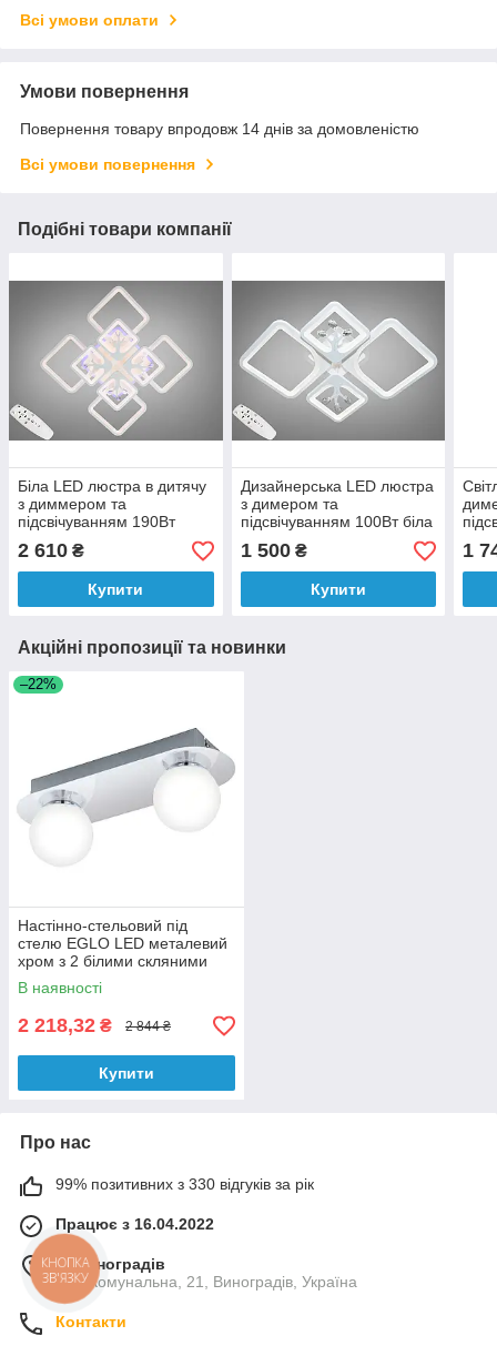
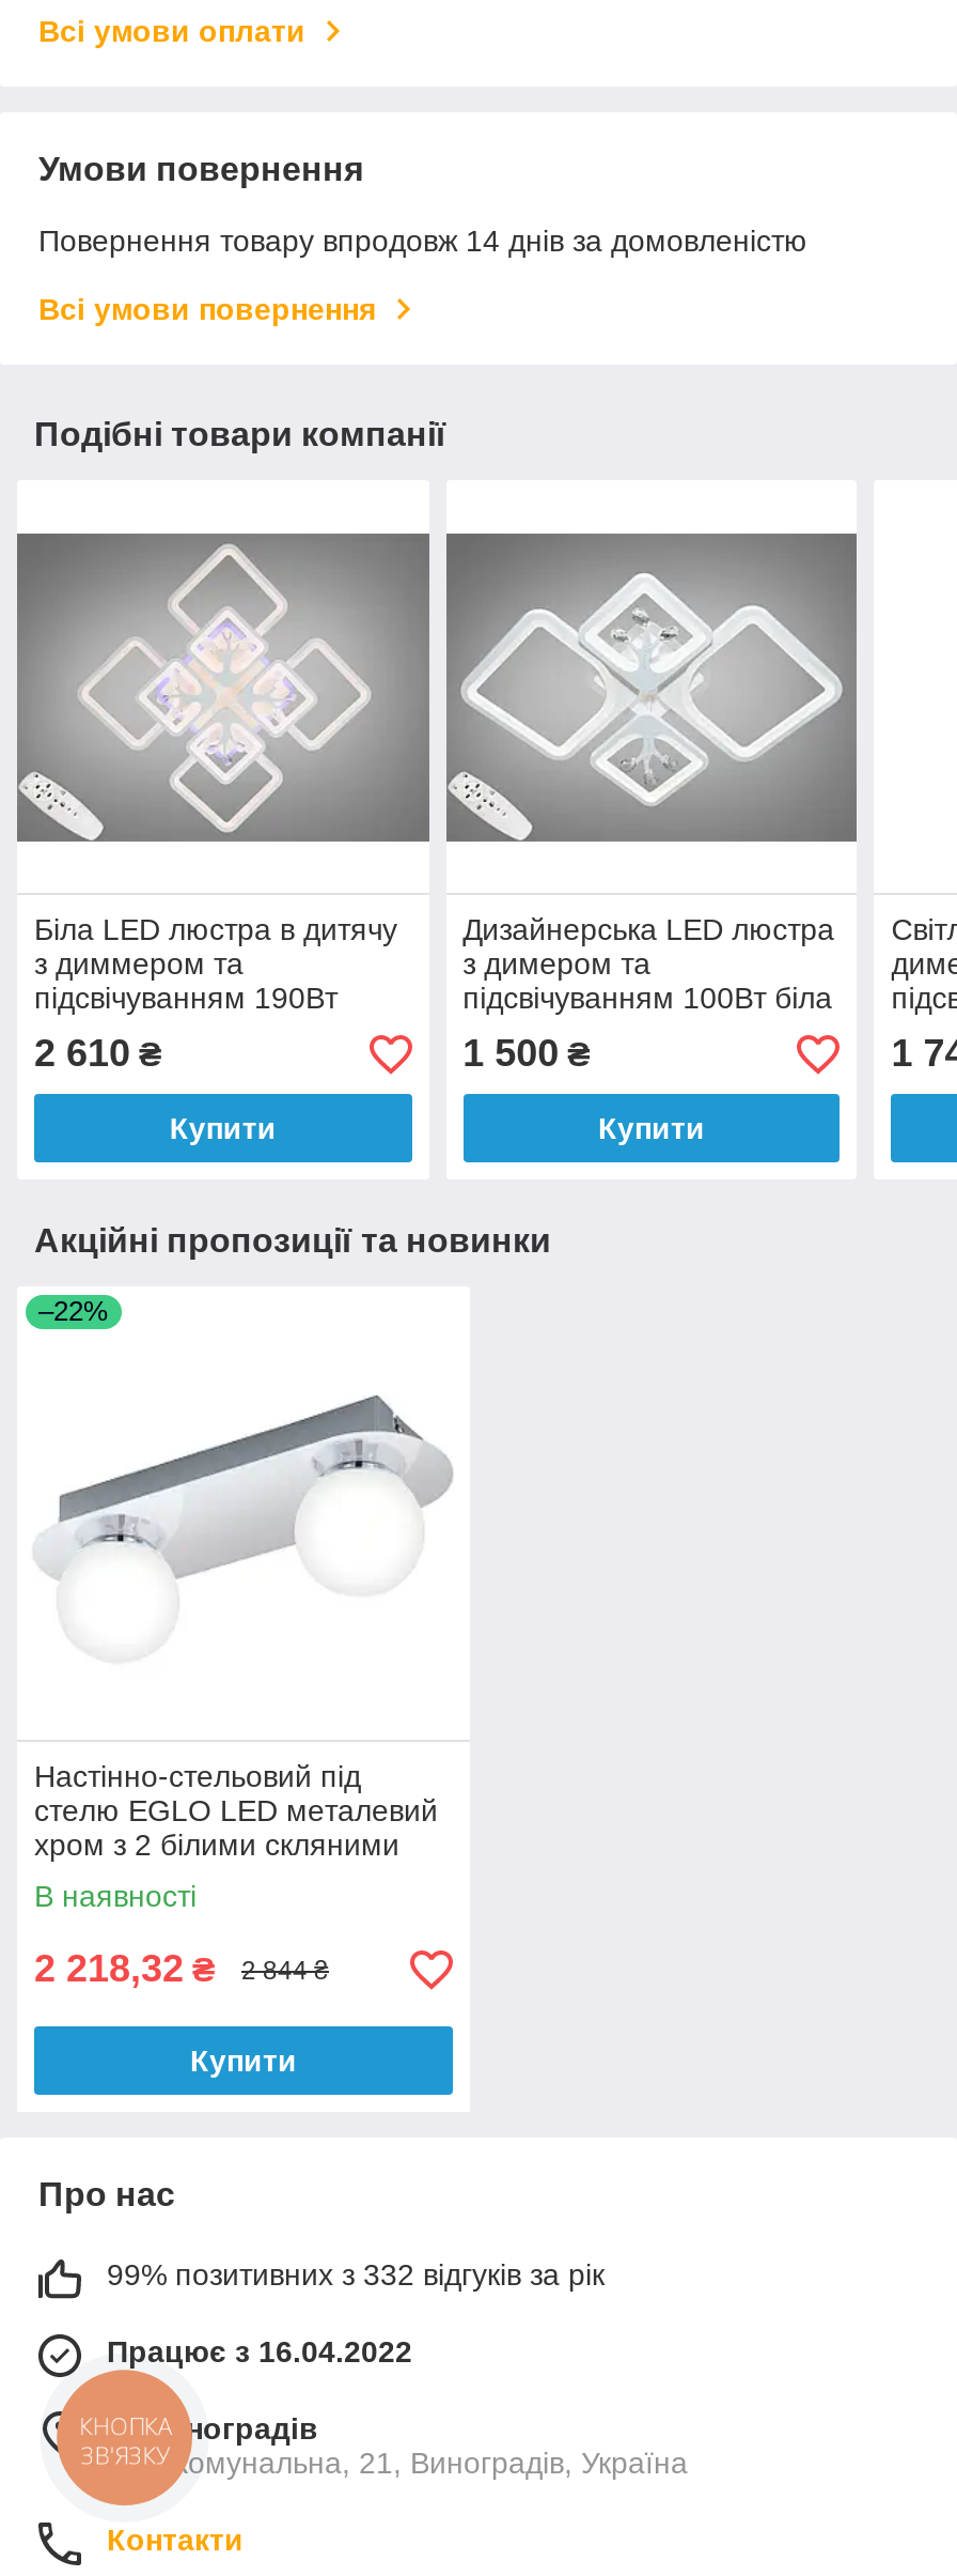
- 99% позитивних з 330 відгуків за рік
+ 99% позитивних з 332 відгуків за рік
